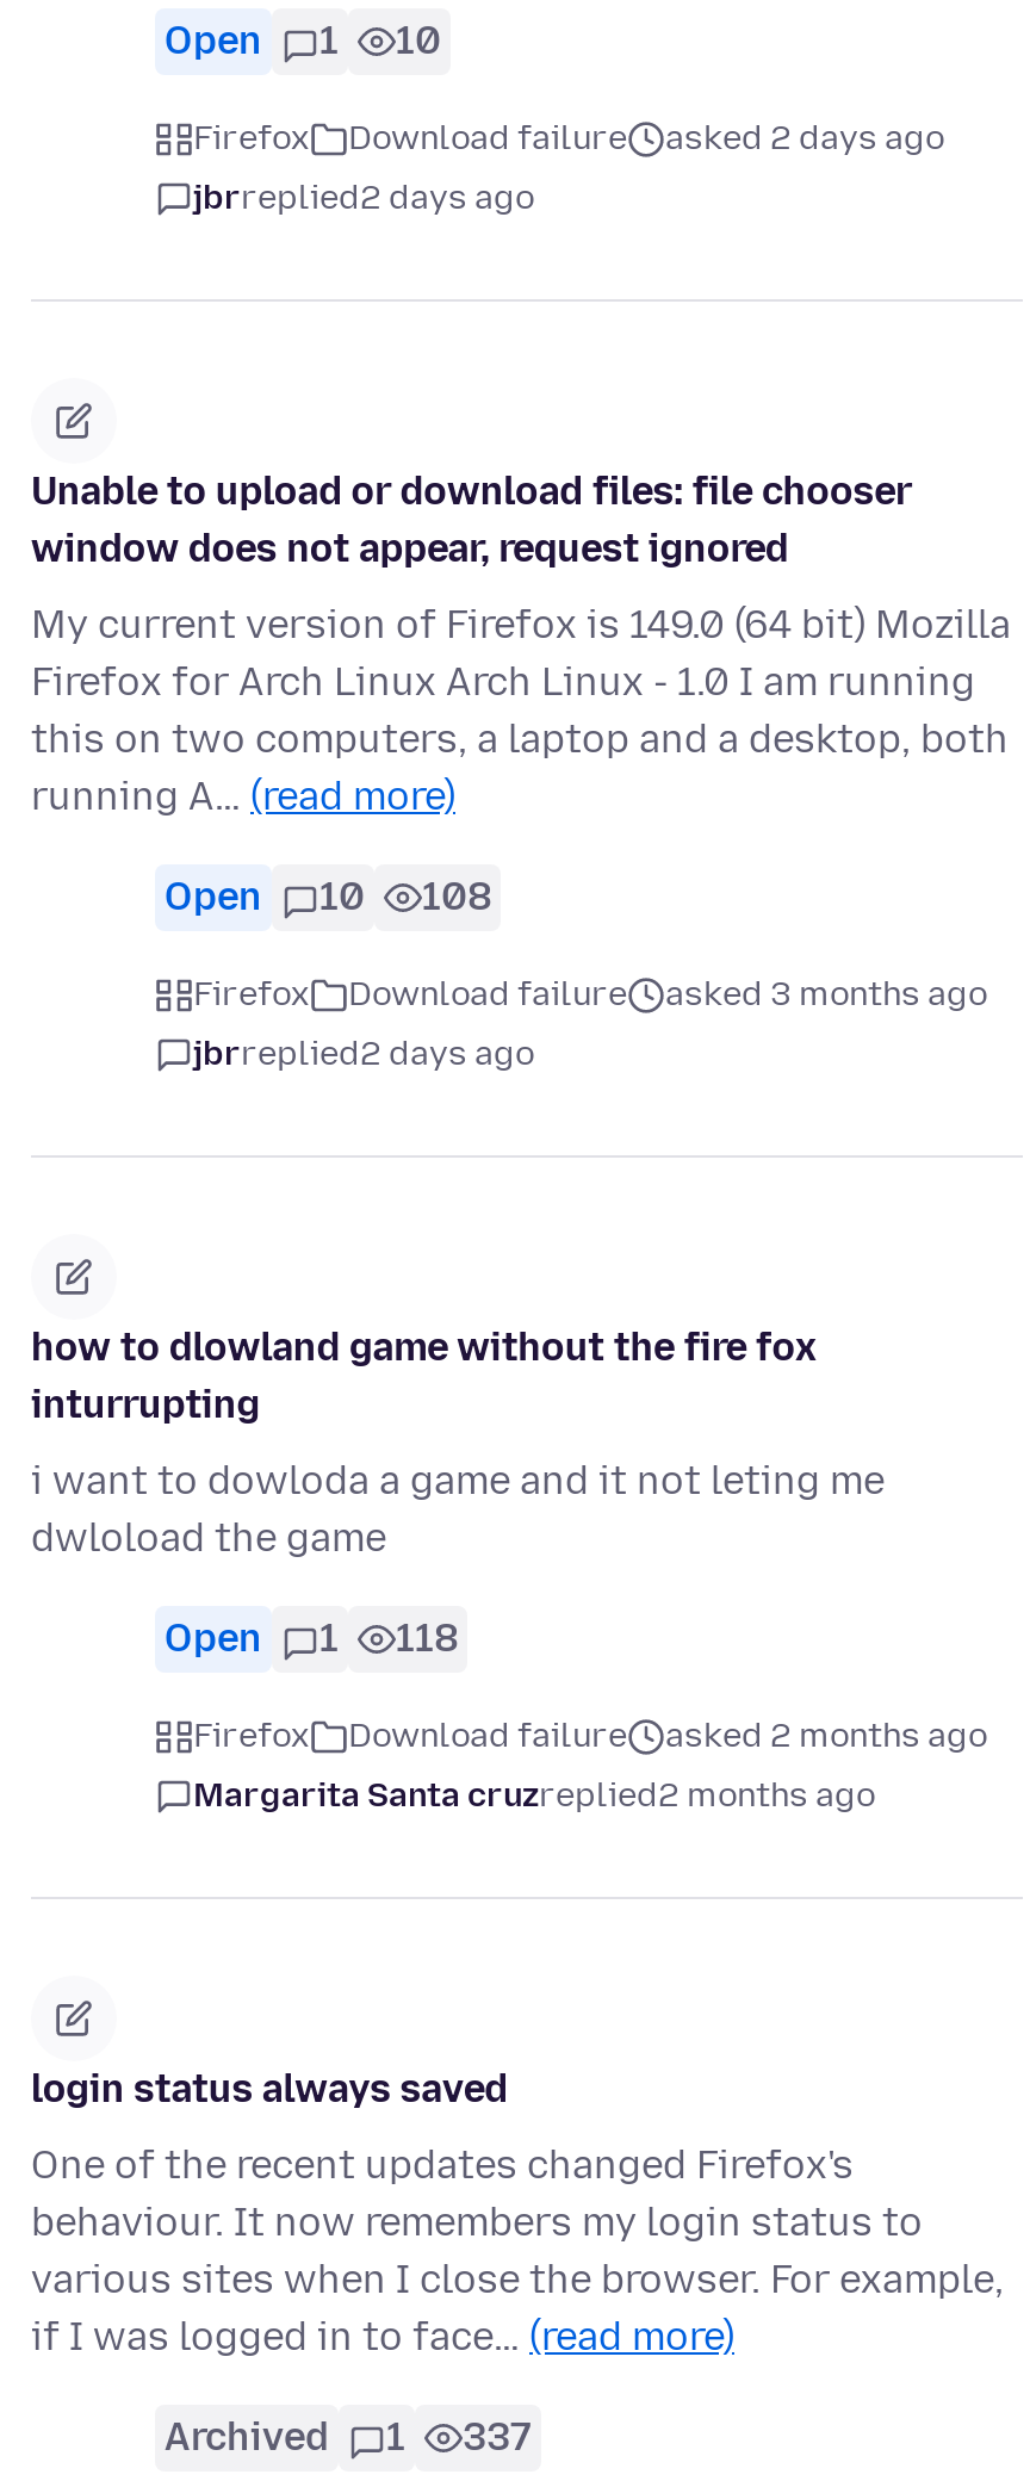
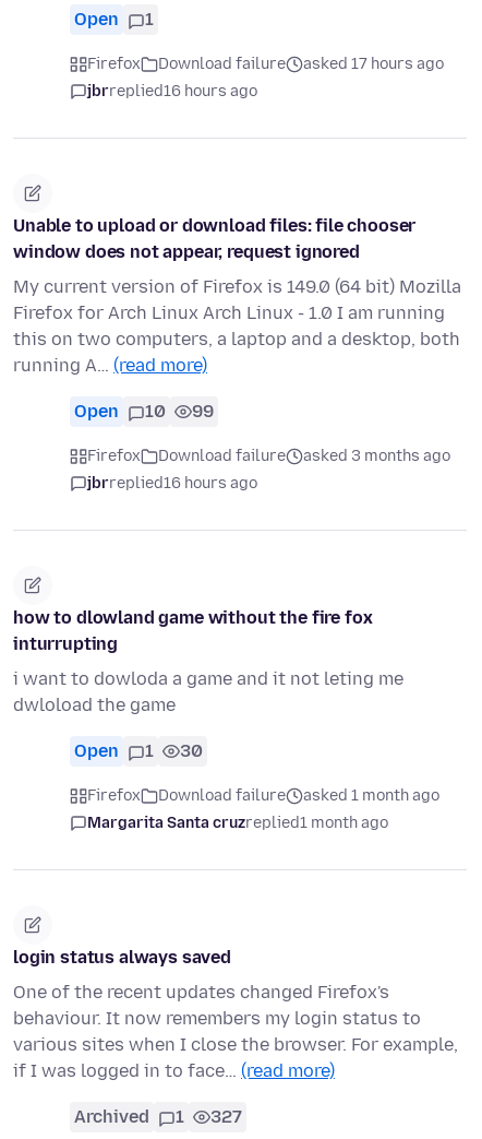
- 10

- asked 2 days ago
+ asked 17 hours ago

- jbrreplied2 days ago
+ jbrreplied16 hours ago

- Open 10 108
+ Open 10 99

- jbrreplied2 days ago
+ jbrreplied16 hours ago

- Open 1 118
+ Open 1 30

- asked 2 months ago
+ asked 1 month ago

- Margarita Santa cruzreplied2 months ago
+ Margarita Santa cruzreplied1 month ago

- Archived 1 337
+ Archived 1 327
